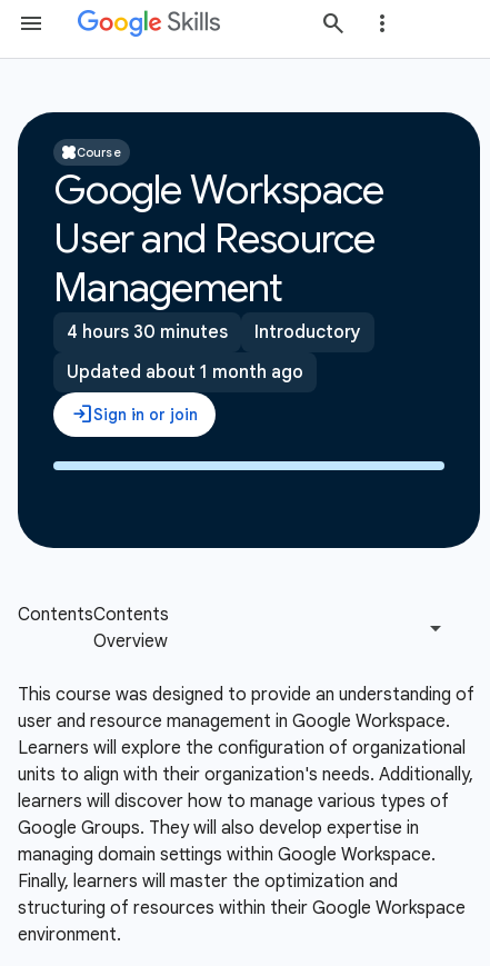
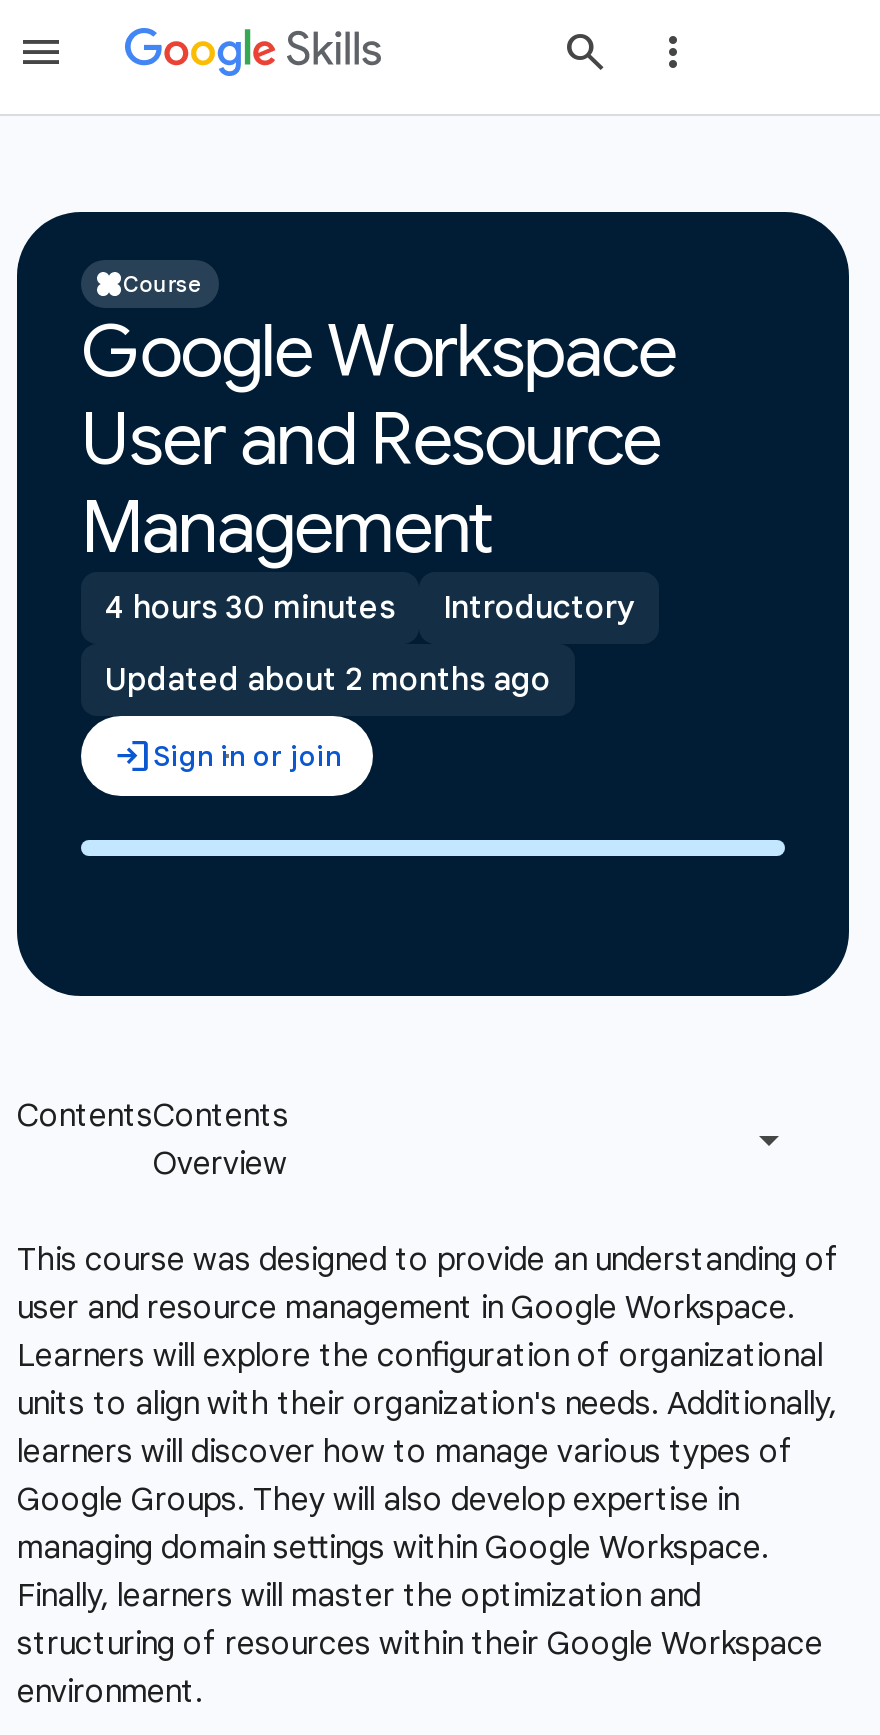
- Updated about 1 month ago
+ Updated about 2 months ago
